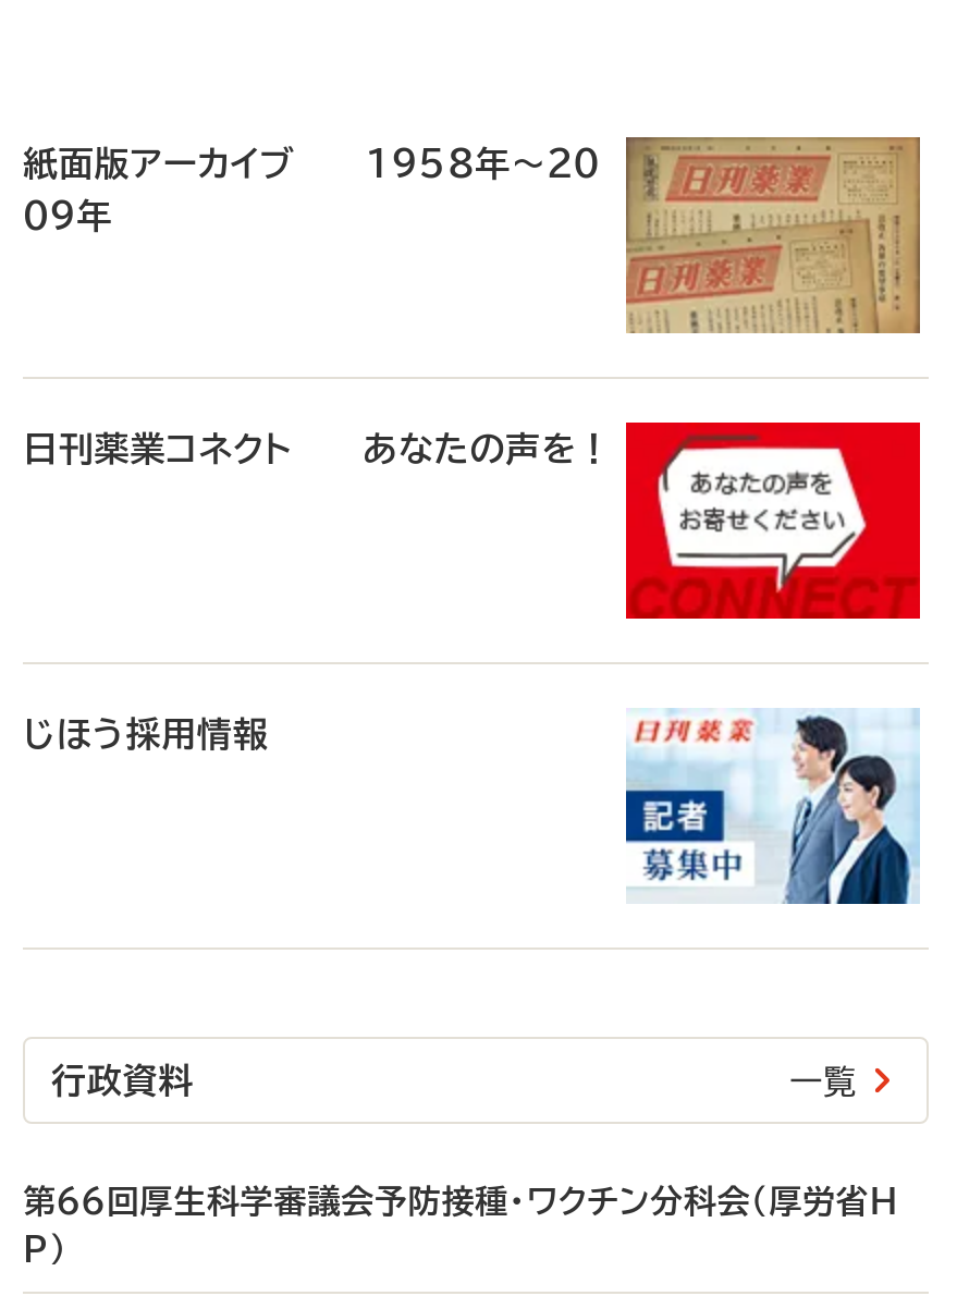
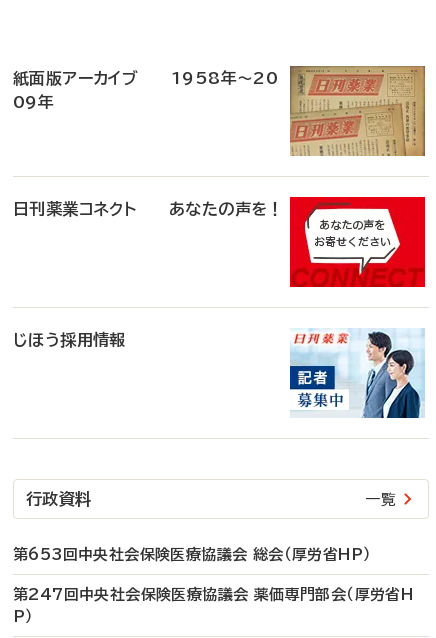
- 第66回厚生科学審議会予防接種・ワクチン分科会（厚労省H
+ 第653回中央社会保険医療協議会 総会（厚労省HP）
+ 第247回中央社会保険医療協議会 薬価専門部会（厚労省H
